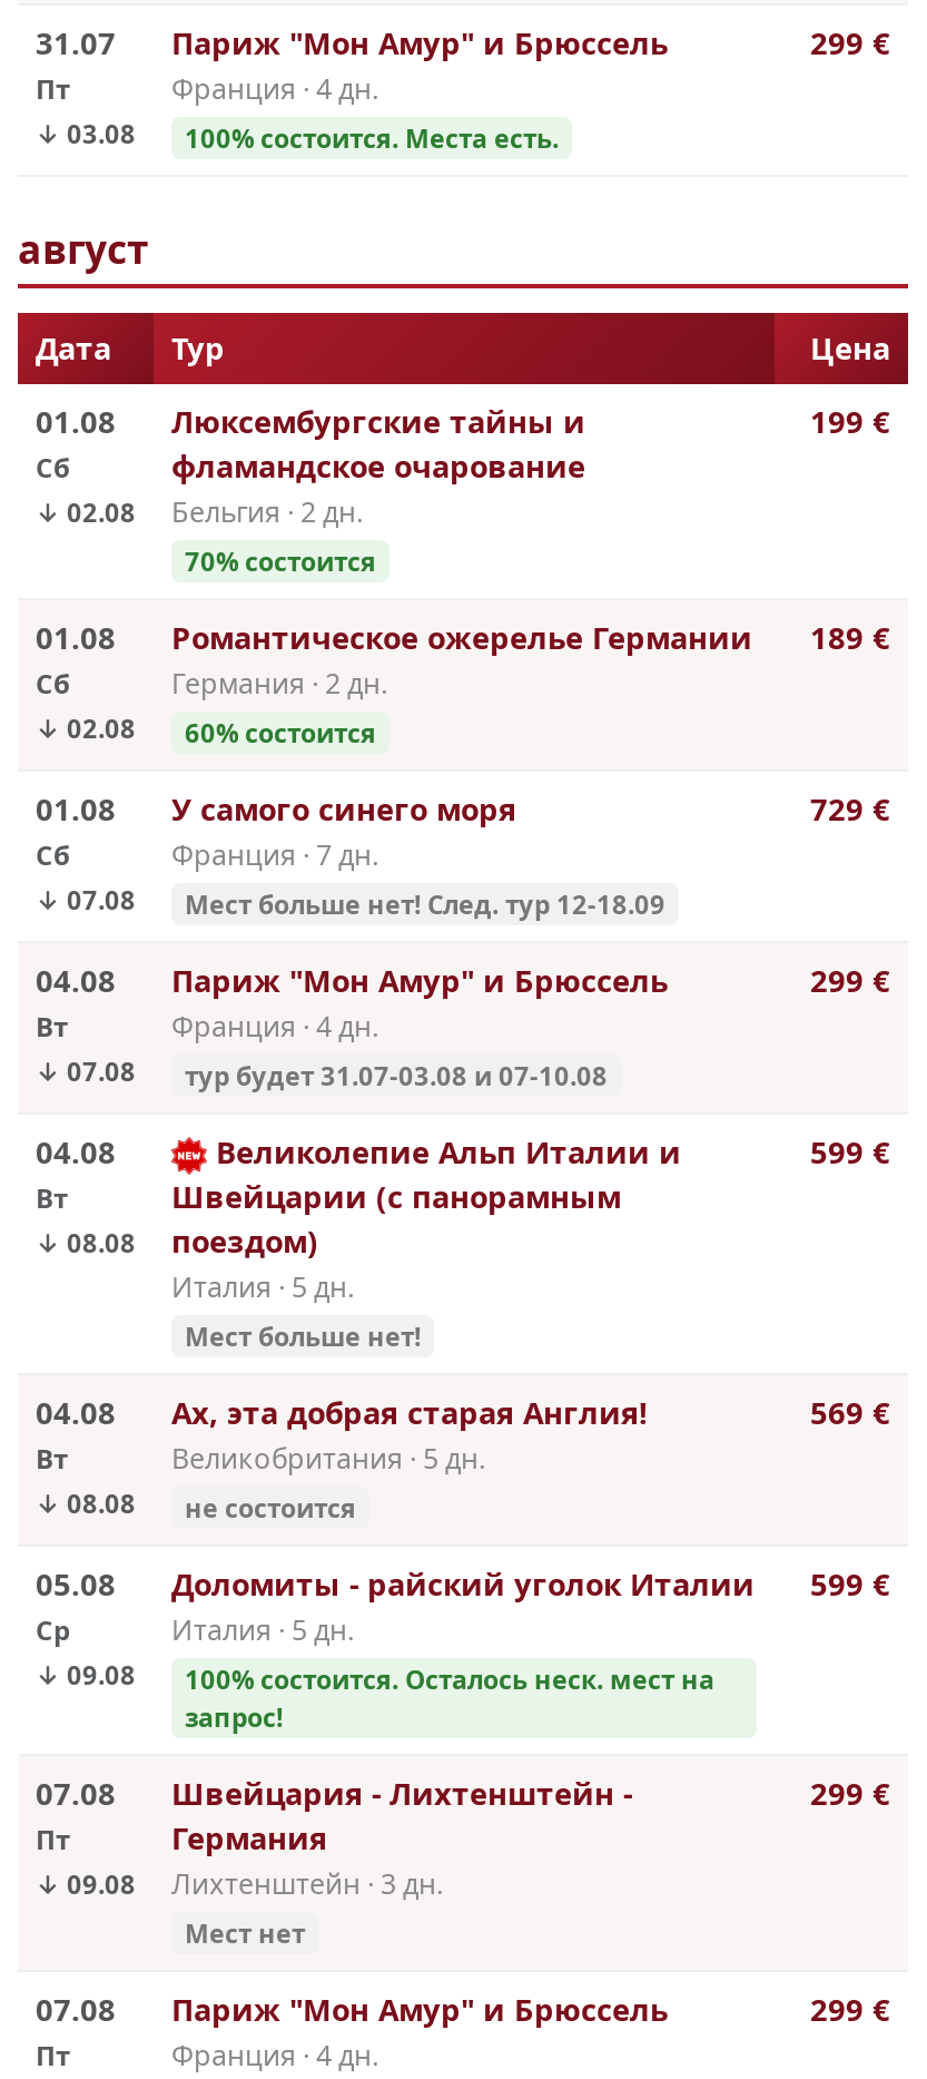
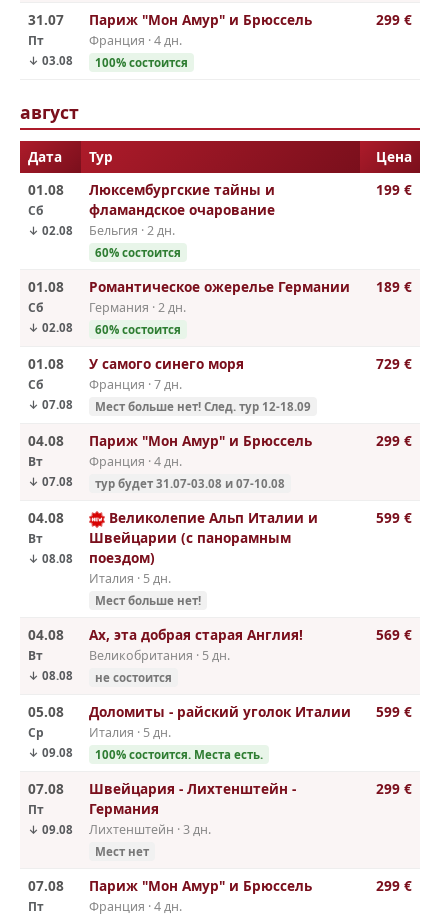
moved down: 100% cостоится. Места есть.

+ 100% cостоится

- 70% cостоится
+ 60% cостоится

- 100% cостоится. Осталось неск. мест на
- запрос!
